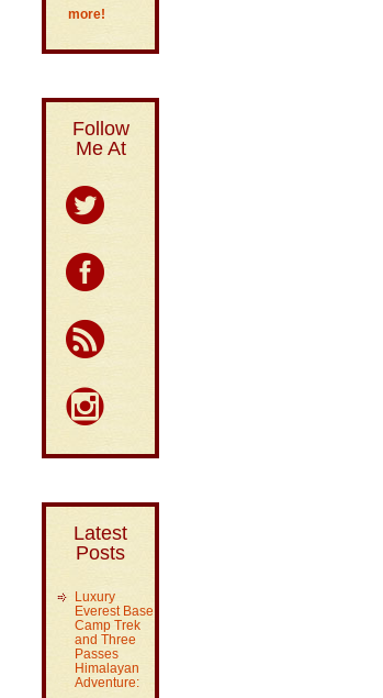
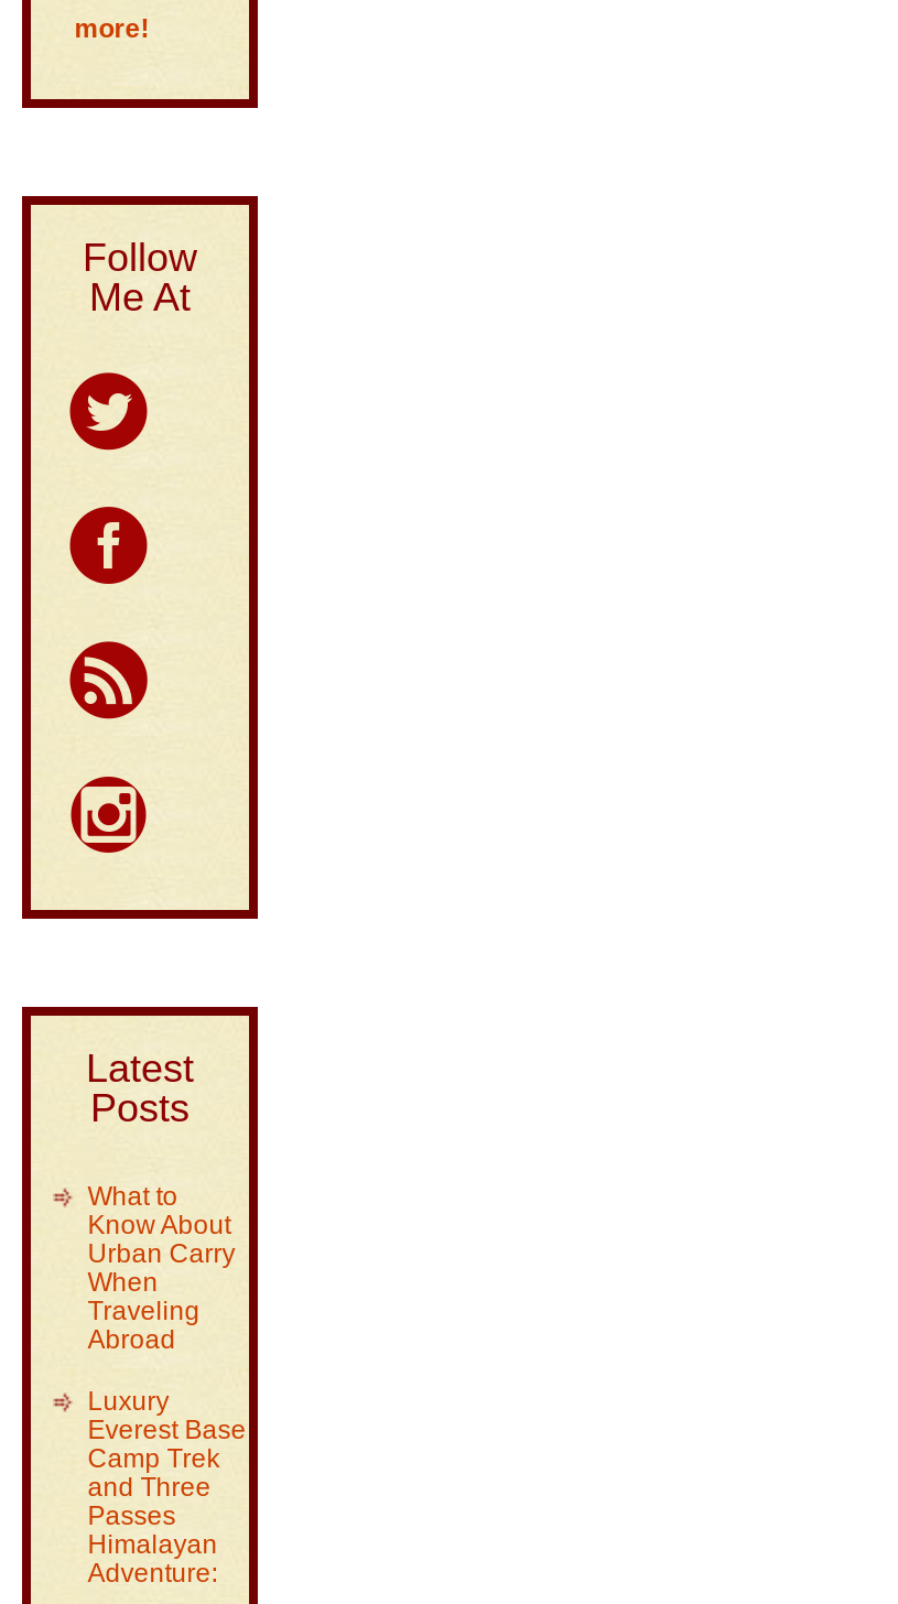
+ What to
+ Know About
+ Urban Carry
+ When
+ Traveling
+ Abroad
